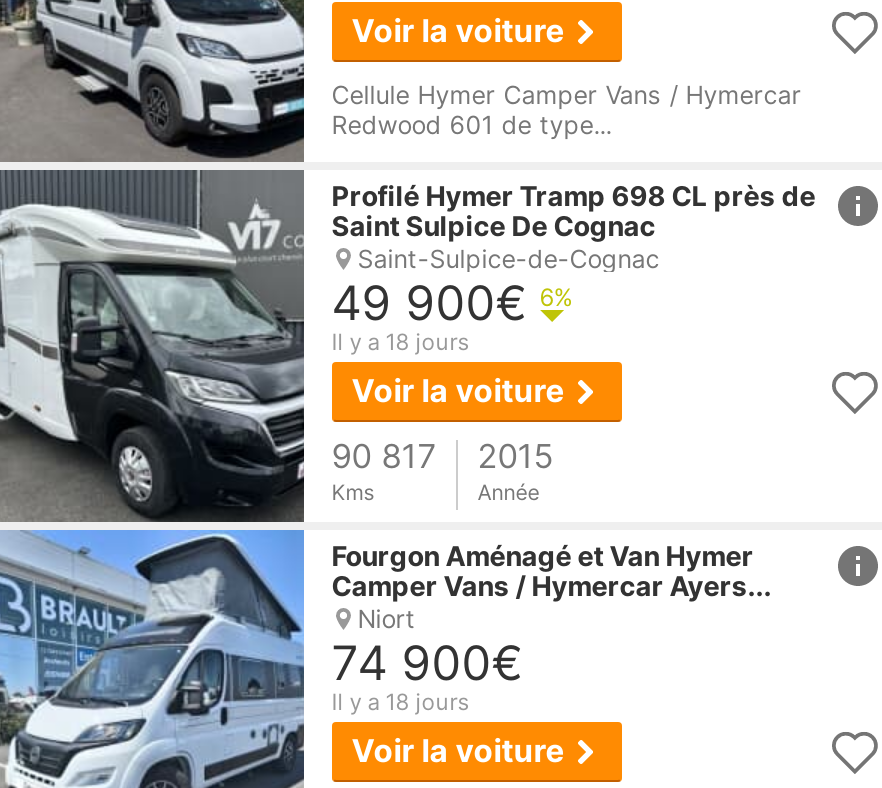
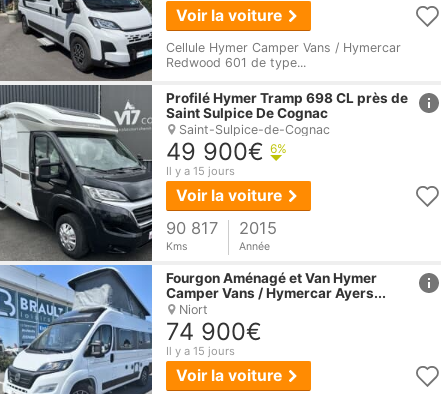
- Il y a 18 jours
+ Il y a 15 jours

- Il y a 18 jours
+ Il y a 15 jours
